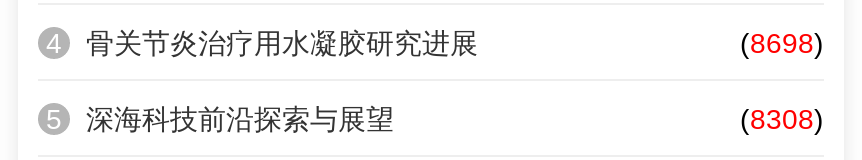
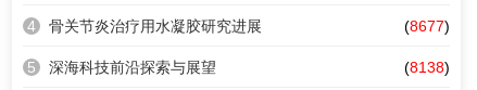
- (8698)
+ (8677)

- (8308)
+ (8138)
